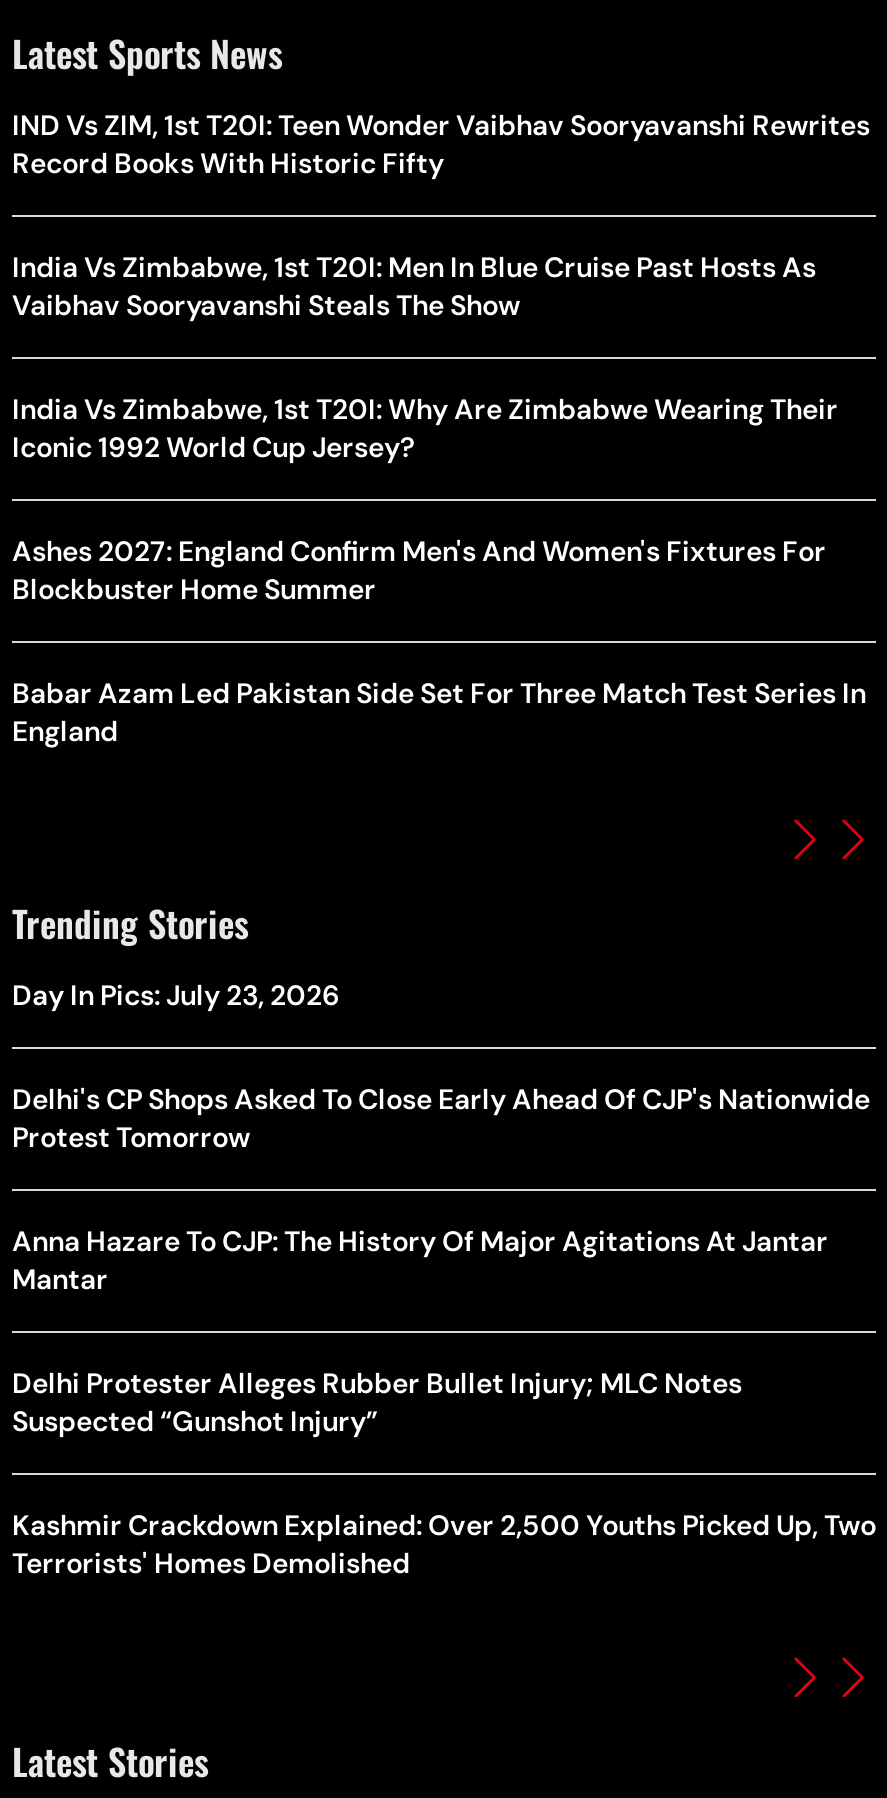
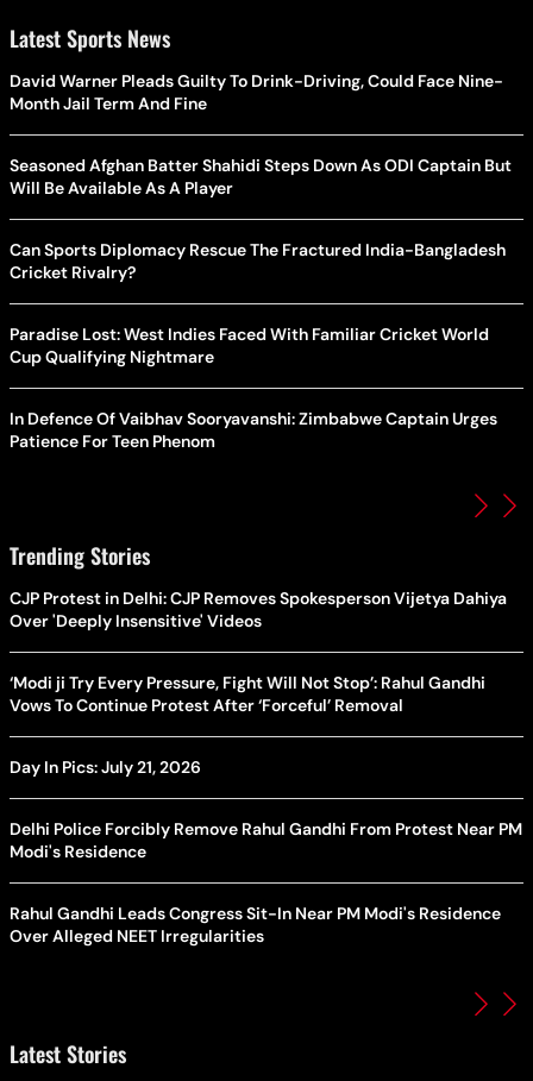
- IND Vs ZIM, 1st T20I: Teen Wonder Vaibhav Sooryavanshi Rewrites
- Record Books With Historic Fifty
+ David Warner Pleads Guilty To Drink-Driving, Could Face Nine-
+ Month Jail Term And Fine

- India Vs Zimbabwe, 1st T20I: Men In Blue Cruise Past Hosts As
- Vaibhav Sooryavanshi Steals The Show
+ Seasoned Afghan Batter Shahidi Steps Down As ODI Captain But
+ Will Be Available As A Player

- India Vs Zimbabwe, 1st T20I: Why Are Zimbabwe Wearing Their
- Iconic 1992 World Cup Jersey?
+ Can Sports Diplomacy Rescue The Fractured India-Bangladesh
+ Cricket Rivalry?

- Ashes 2027: England Confirm Men's And Women's Fixtures For
- Blockbuster Home Summer
+ Paradise Lost: West Indies Faced With Familiar Cricket World
+ Cup Qualifying Nightmare

- Babar Azam Led Pakistan Side Set For Three Match Test Series In
- England
+ In Defence Of Vaibhav Sooryavanshi: Zimbabwe Captain Urges
+ Patience For Teen Phenom

- Day In Pics: July 23, 2026
+ CJP Protest in Delhi: CJP Removes Spokesperson Vijetya Dahiya
+ Over 'Deeply Insensitive' Videos

- Delhi's CP Shops Asked To Close Early Ahead Of CJP's Nationwide
- Protest Tomorrow
+ ‘Modi ji Try Every Pressure, Fight Will Not Stop’: Rahul Gandhi
+ Vows To Continue Protest After ‘Forceful’ Removal

- Anna Hazare To CJP: The History Of Major Agitations At Jantar
- Mantar
+ Day In Pics: July 21, 2026

- Delhi Protester Alleges Rubber Bullet Injury; MLC Notes
- Suspected “Gunshot Injury”
+ Delhi Police Forcibly Remove Rahul Gandhi From Protest Near PM
+ Modi's Residence

- Kashmir Crackdown Explained: Over 2,500 Youths Picked Up, Two
- Terrorists' Homes Demolished
+ Rahul Gandhi Leads Congress Sit-In Near PM Modi's Residence
+ Over Alleged NEET Irregularities
